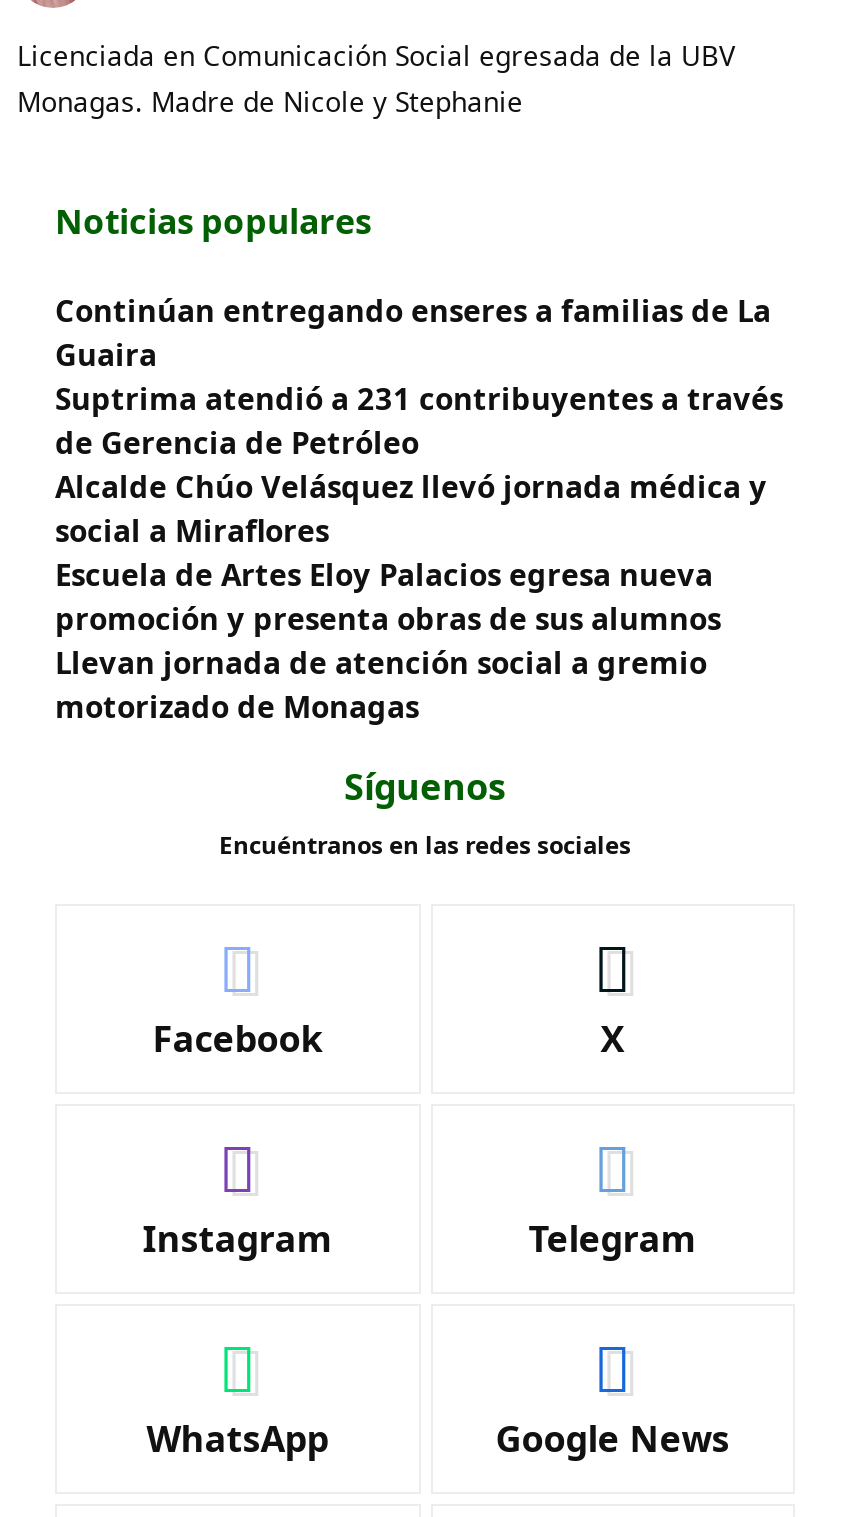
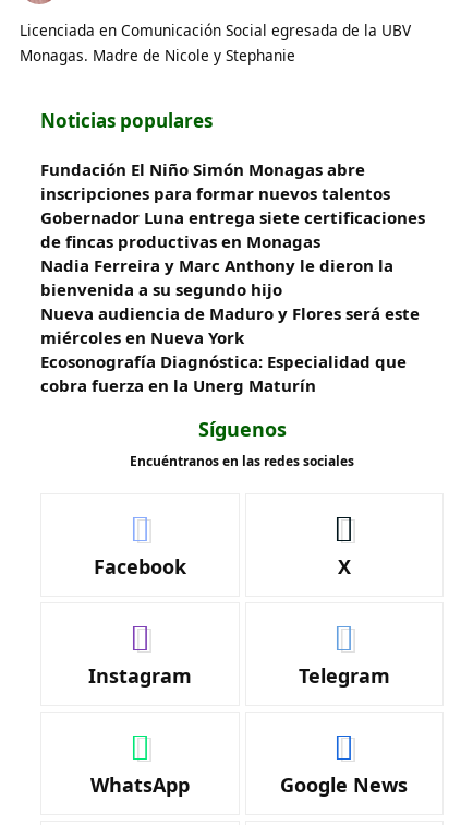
- Continúan entregando enseres a familias de La
- Guaira
- Suptrima atendió a 231 contribuyentes a través
- de Gerencia de Petróleo
- Alcalde Chúo Velásquez llevó jornada médica y
- social a Miraflores
- Escuela de Artes Eloy Palacios egresa nueva
- promoción y presenta obras de sus alumnos
- Llevan jornada de atención social a gremio
- motorizado de Monagas
+ Fundación El Niño Simón Monagas abre
+ inscripciones para formar nuevos talentos
+ Gobernador Luna entrega siete certificaciones
+ de fincas productivas en Monagas
+ Nadia Ferreira y Marc Anthony le dieron la
+ bienvenida a su segundo hijo
+ Nueva audiencia de Maduro y Flores será este
+ miércoles en Nueva York
+ Ecosonografía Diagnóstica: Especialidad que
+ cobra fuerza en la Unerg Maturín
